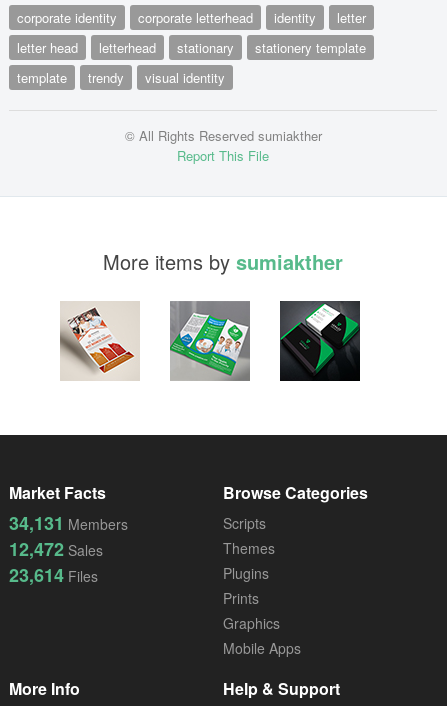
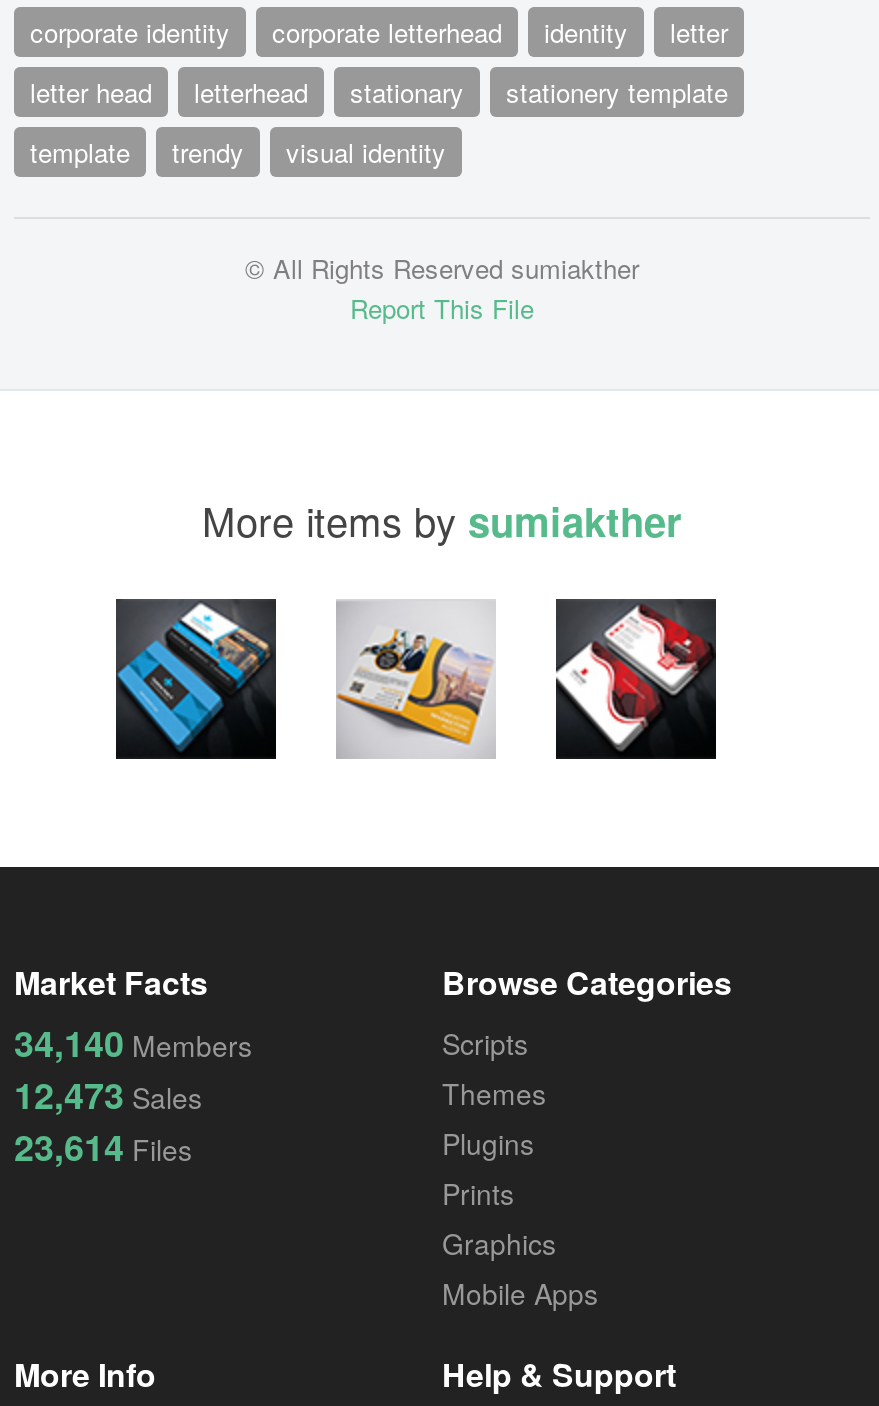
- [image]
+ [image]

- [image]
+ [image]

- [image]
+ [image]

- 34,131 Members
+ 34,140 Members

- 12,472 Sales
+ 12,473 Sales
